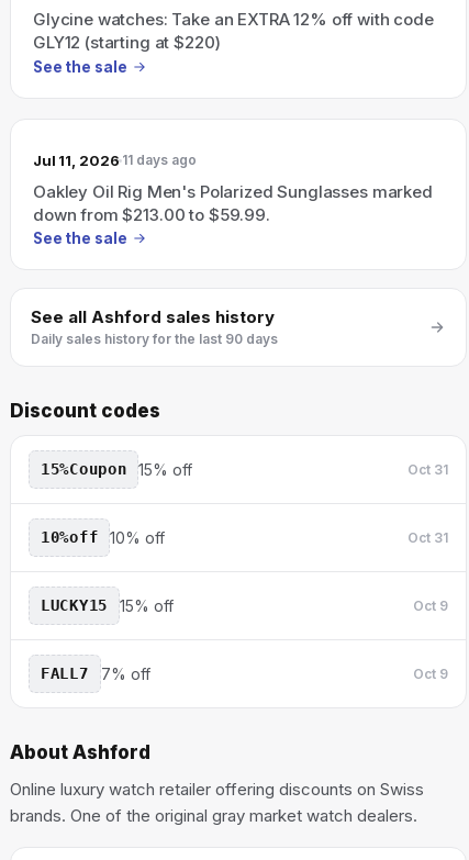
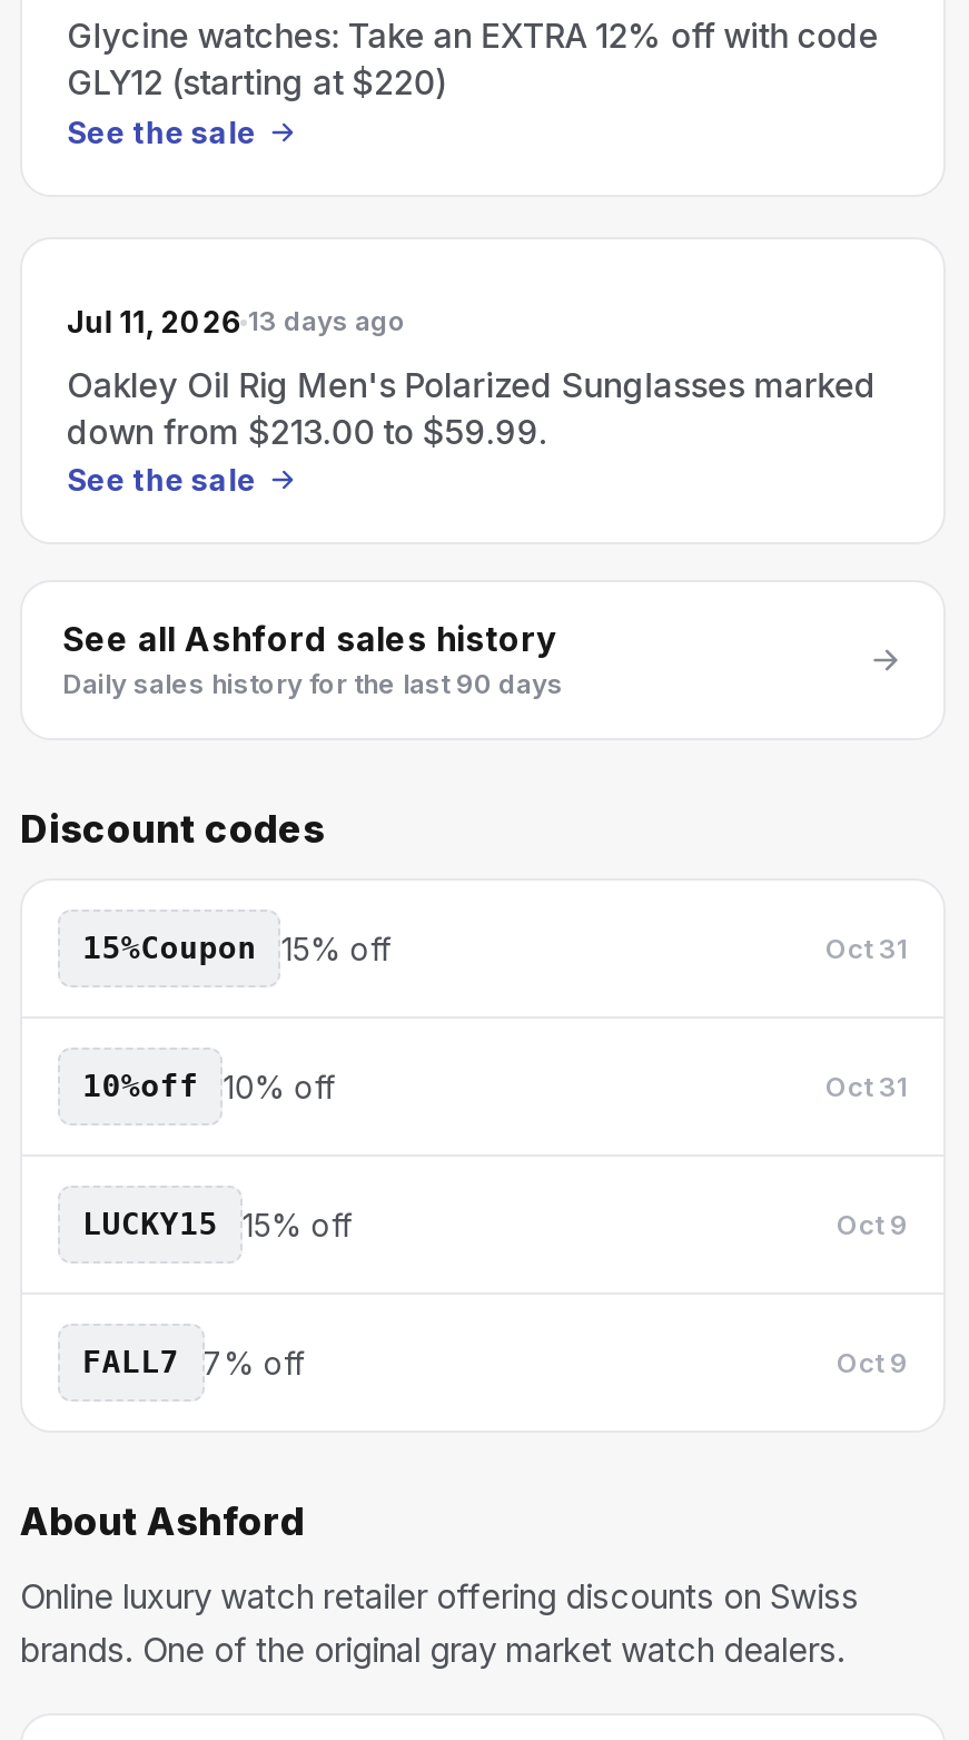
- Jul 11, 2026 11 days ago
+ Jul 11, 2026 13 days ago
